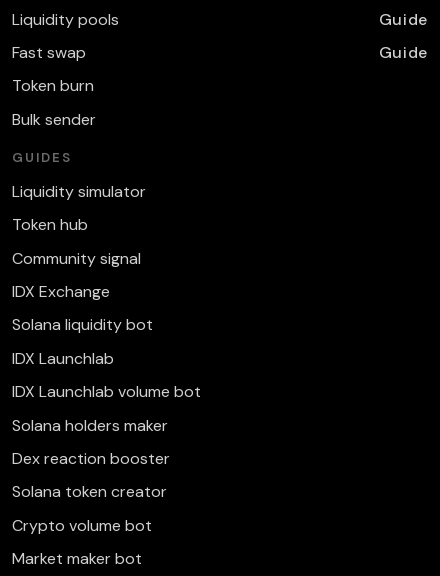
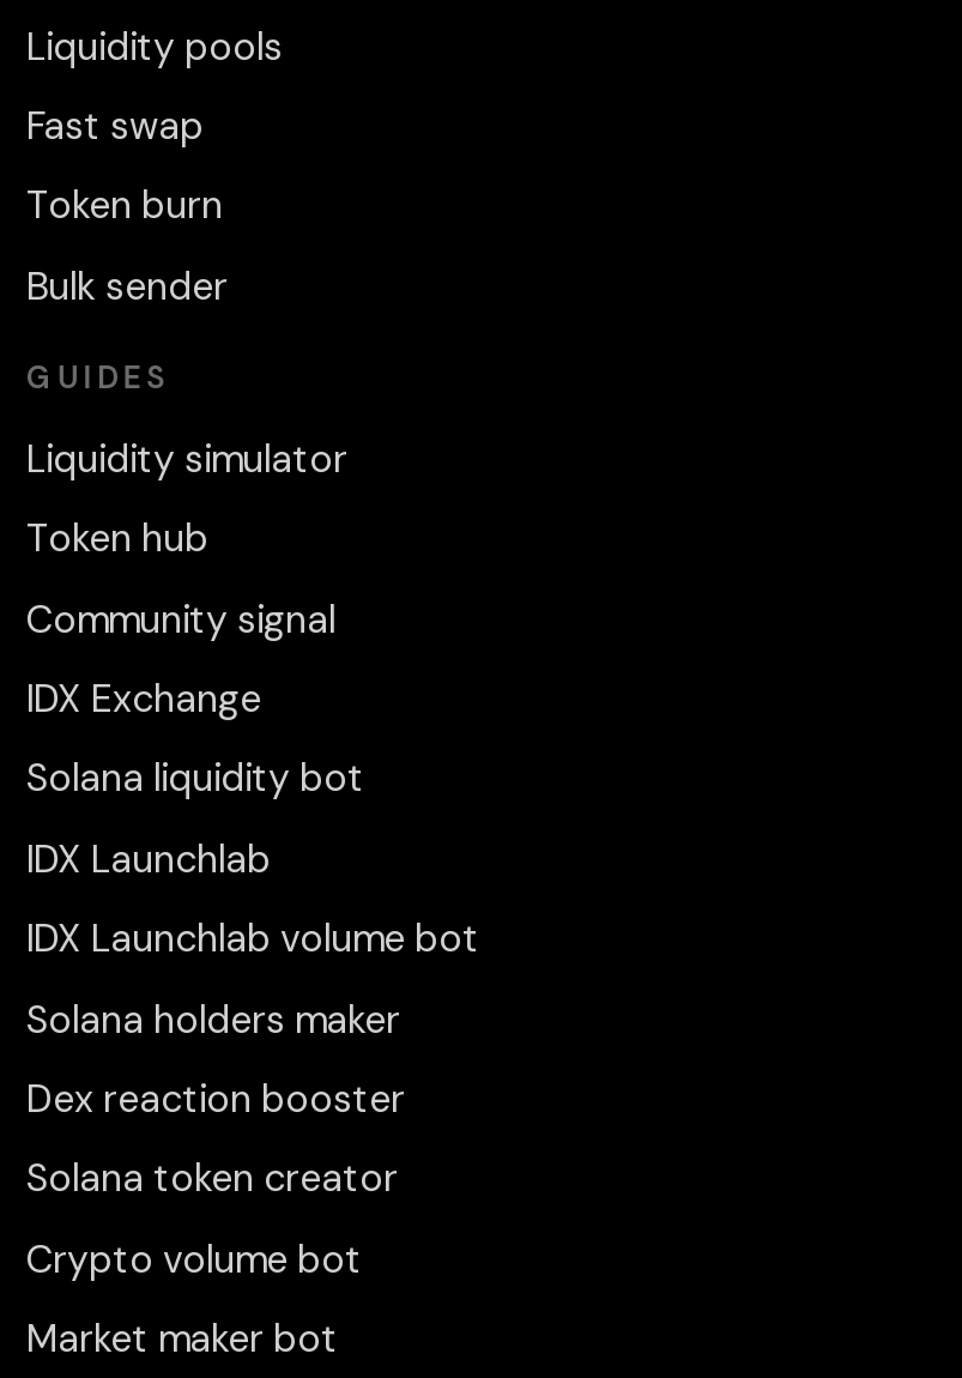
- Guide

- Guide
